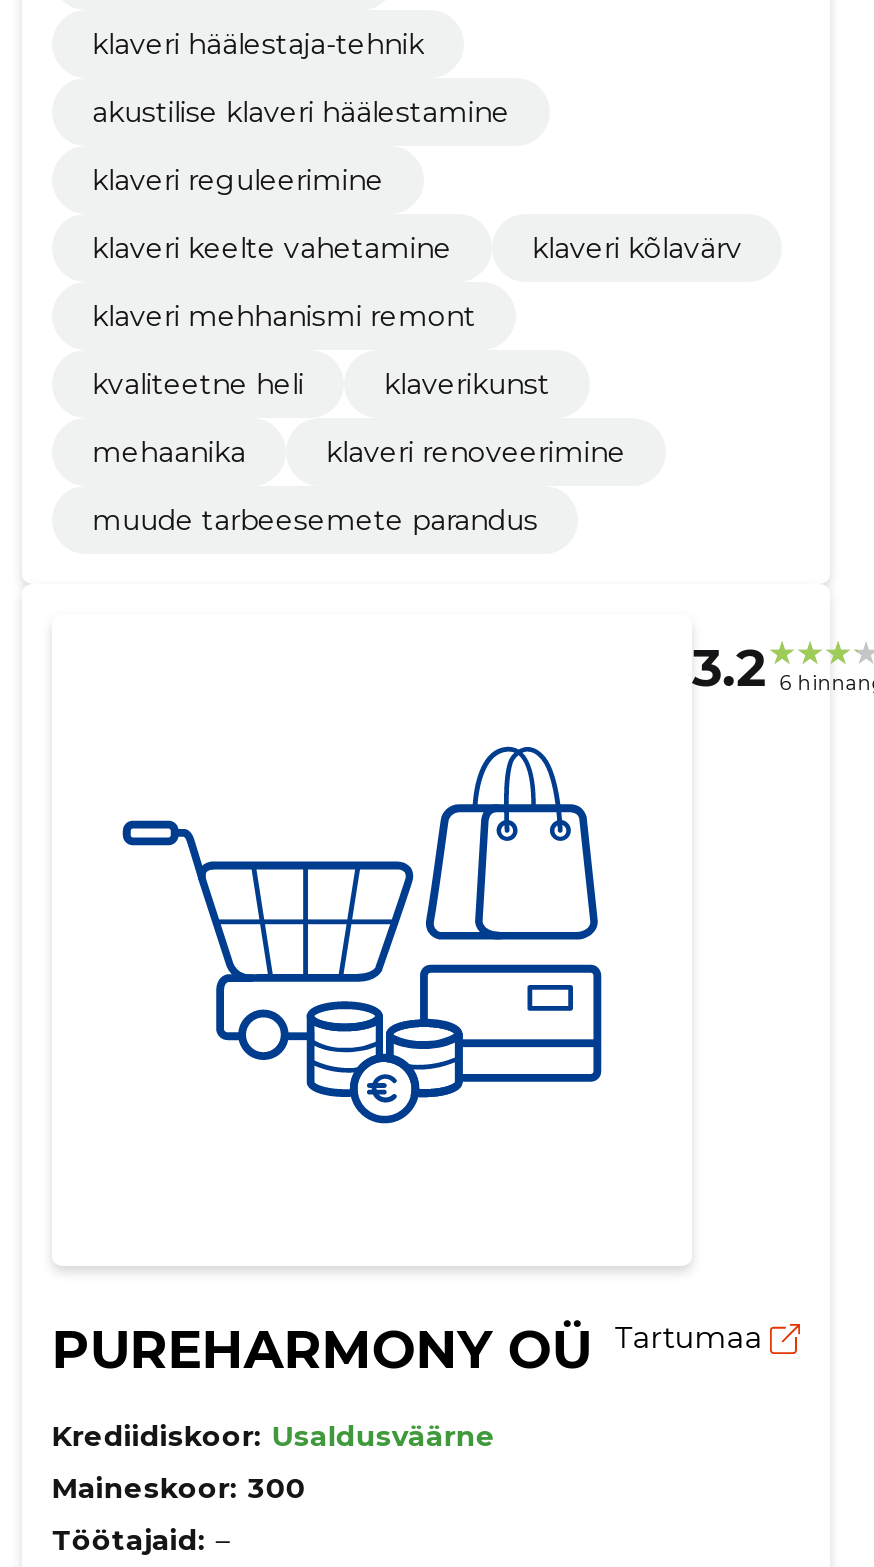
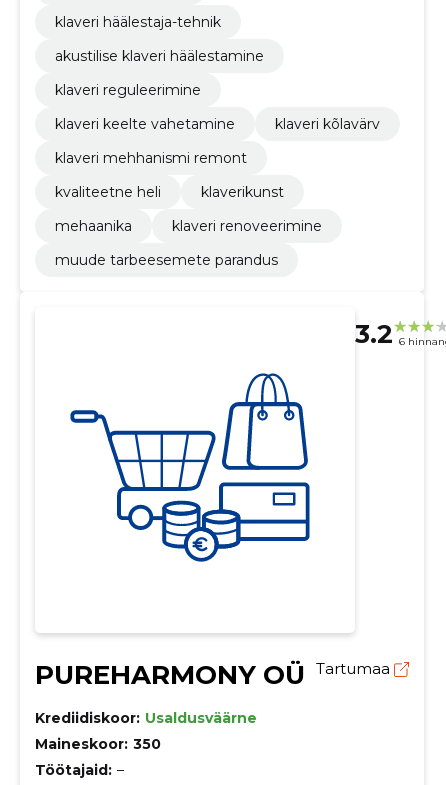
- Maineskoor: 300
+ Maineskoor: 350
